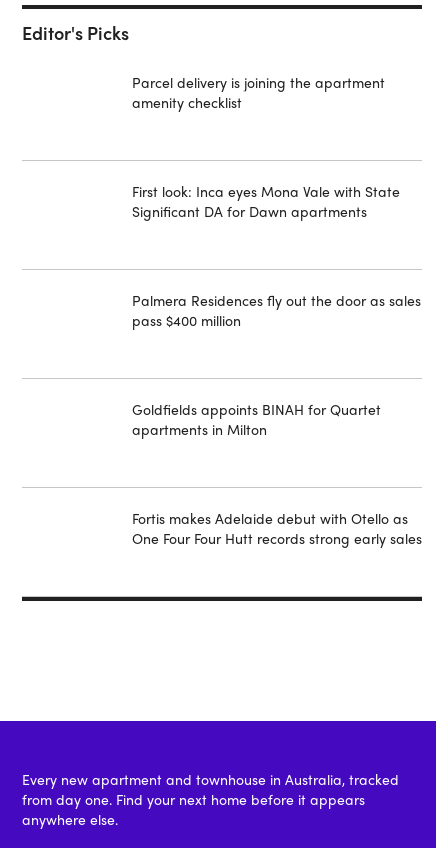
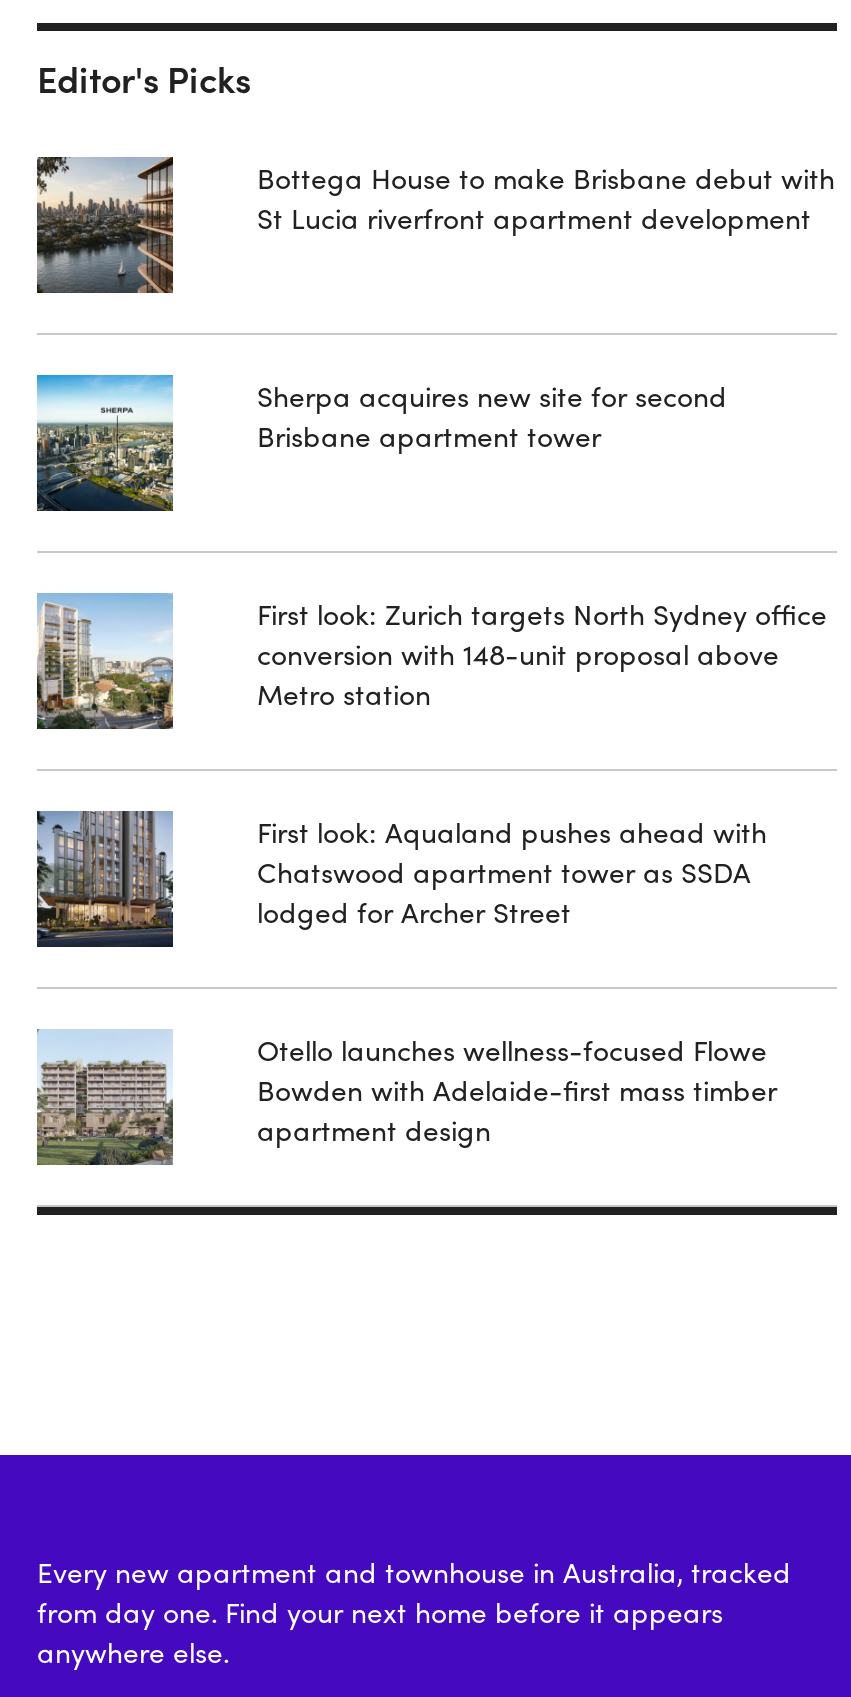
+ [image]

+ [image]

+ [image]

+ [image]

+ [image]

- Parcel delivery is joining the apartment
- amenity checklist
+ Bottega House to make Brisbane debut with
+ St Lucia riverfront apartment development

- First look: Inca eyes Mona Vale with State
- Significant DA for Dawn apartments
+ Sherpa acquires new site for second
+ Brisbane apartment tower

- Palmera Residences fly out the door as sales
- pass $400 million
+ First look: Zurich targets North Sydney office
+ conversion with 148-unit proposal above
+ Metro station

- Goldfields appoints BINAH for Quartet
- apartments in Milton
+ First look: Aqualand pushes ahead with
+ Chatswood apartment tower as SSDA
+ lodged for Archer Street

- Fortis makes Adelaide debut with Otello as
- One Four Four Hutt records strong early sales
+ Otello launches wellness-focused Flowe
+ Bowden with Adelaide-first mass timber
+ apartment design
